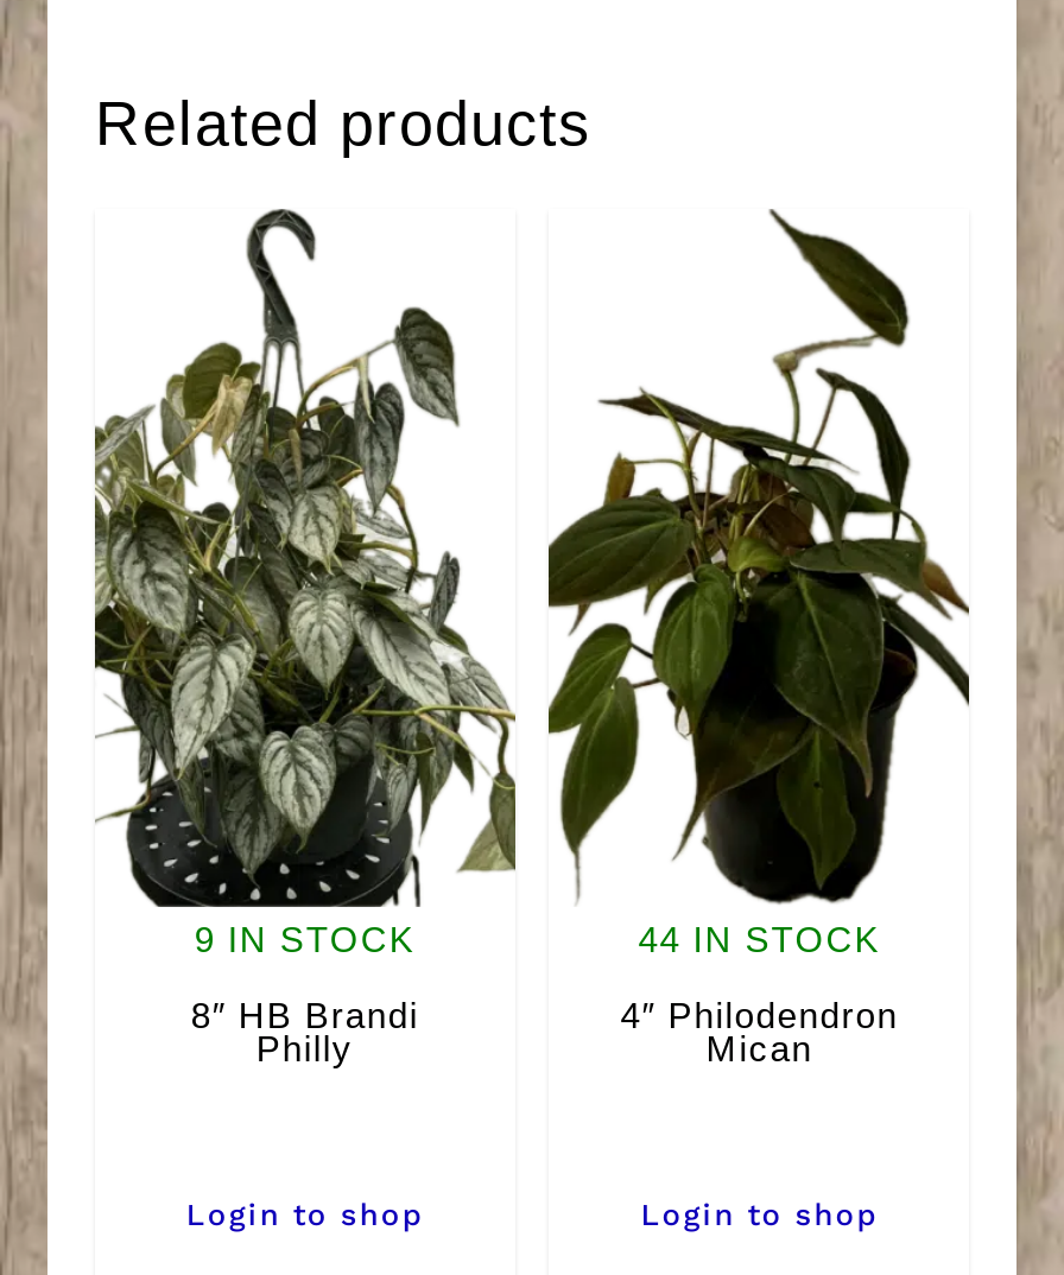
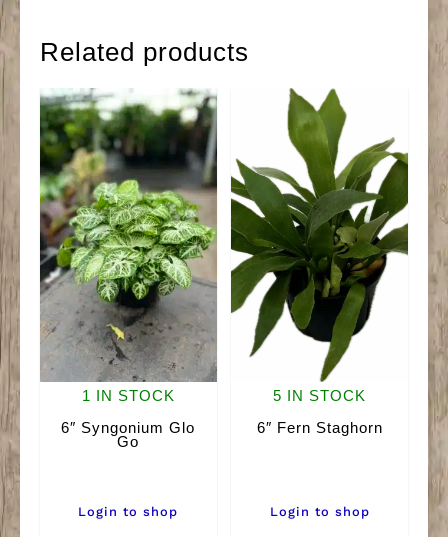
- [image]
- 9 IN STOCK
+ [image]
+ 1 IN STOCK

- [image]
- 44 IN STOCK
+ [image]
+ 5 IN STOCK

- 8″ HB Brandi
- Philly
+ 6″ Syngonium Glo
+ Go

- 4″ Philodendron
- Mican
+ 6″ Fern Staghorn
